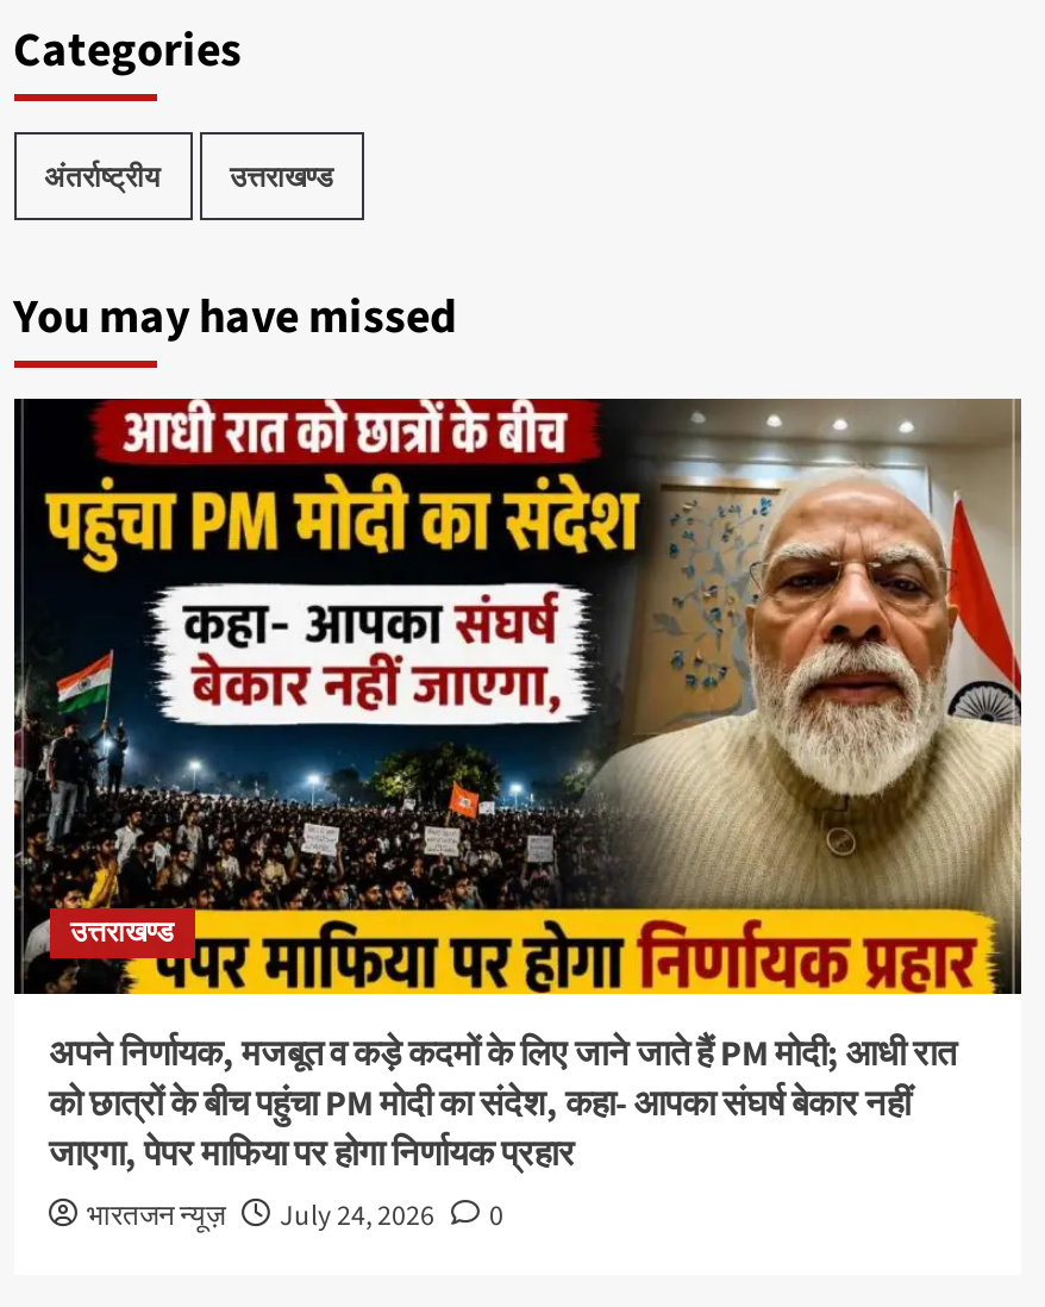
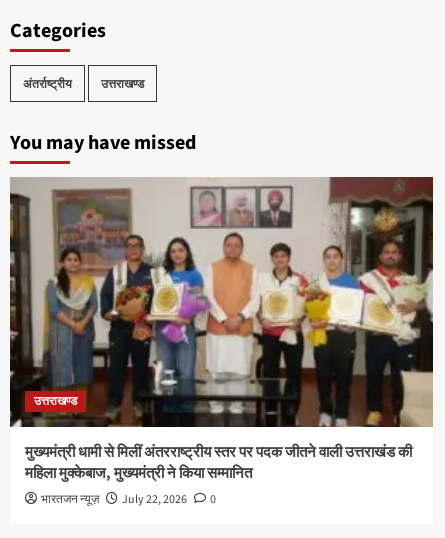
- [image]
- अपने निर्णायक, मजबूत व कड़े कदमों के लिए जाने जाते हैं PM मोदी; आधी रात
- को छात्रों के बीच पहुंचा PM मोदी का संदेश, कहा- आपका संघर्ष बेकार नहीं
- जाएगा, पेपर माफिया पर होगा निर्णायक प्रहार
+ [image]
+ मुख्यमंत्री धामी से मिलीं अंतरराष्ट्रीय स्तर पर पदक जीतने वाली उत्तराखंड की
+ महिला मुक्केबाज, मुख्यमंत्री ने किया सम्मानित

- भारतजन न्यूज़ July 24, 2026 0
+ भारतजन न्यूज़ July 22, 2026 0
